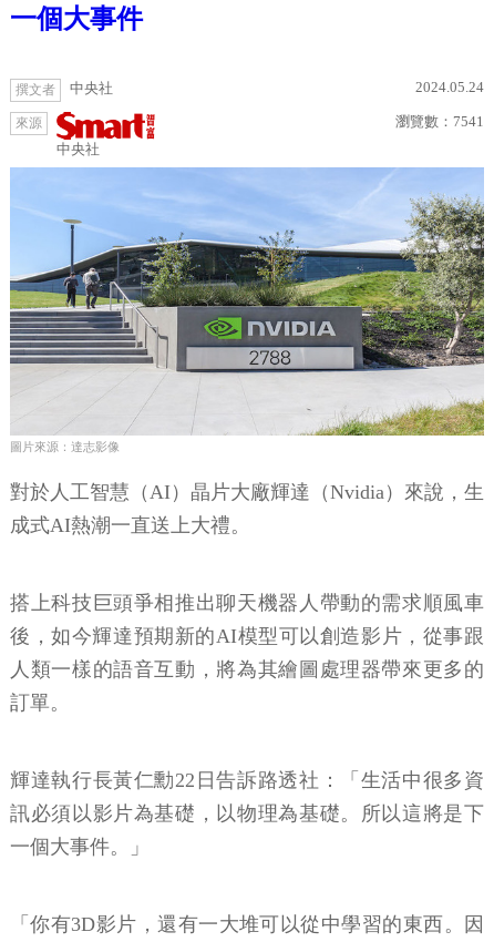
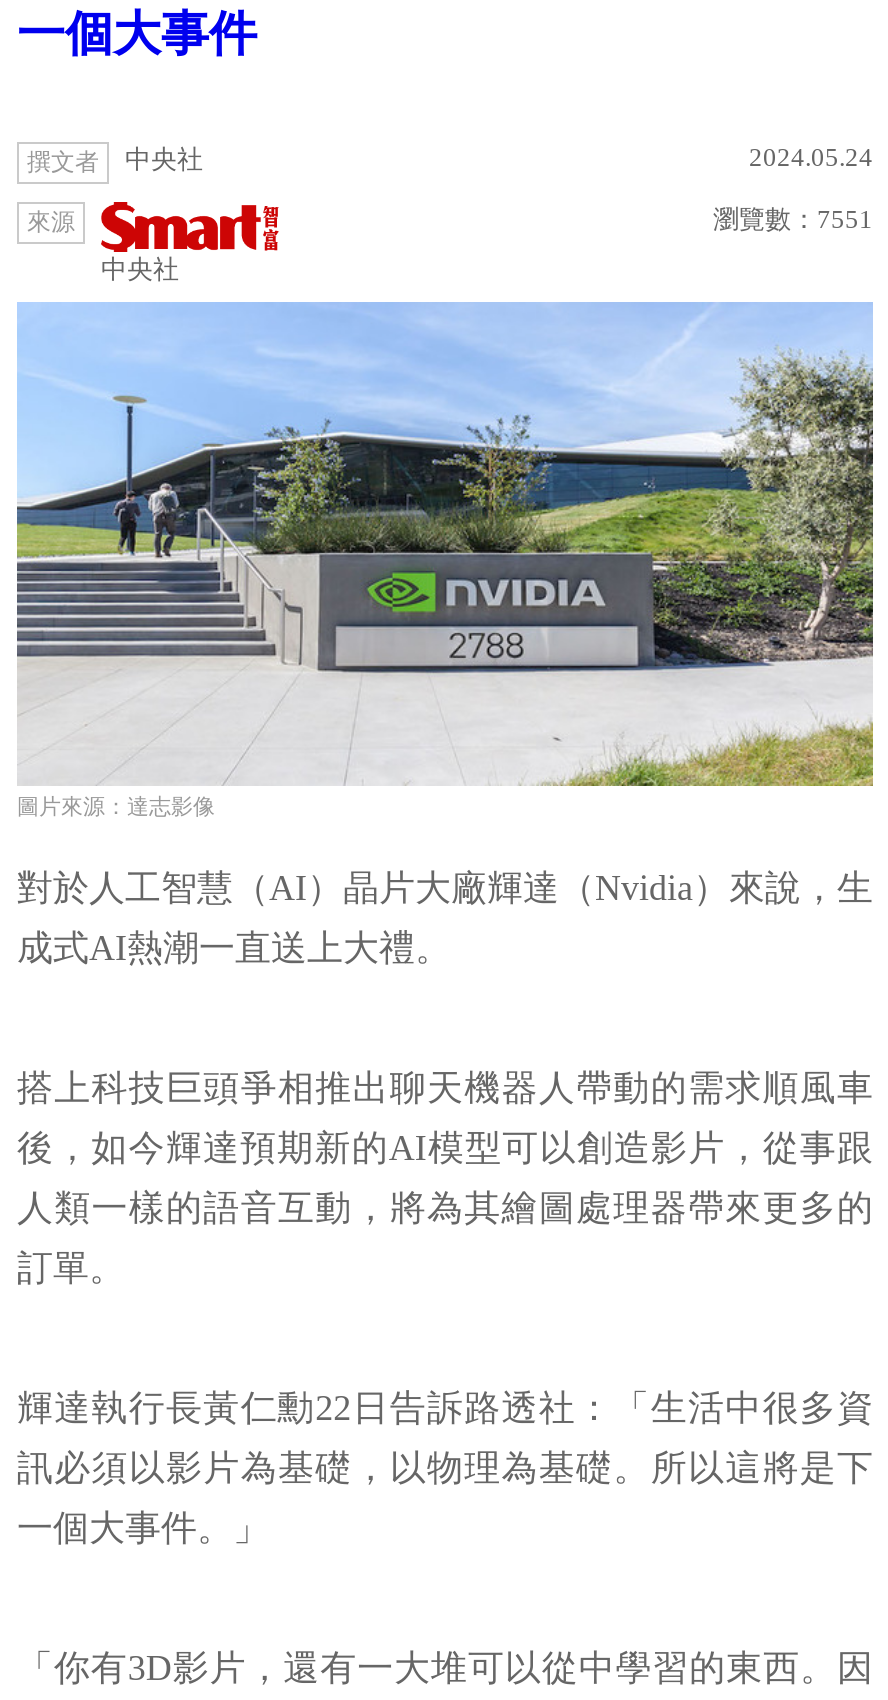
- 瀏覽數：7541
+ 瀏覽數：7551
